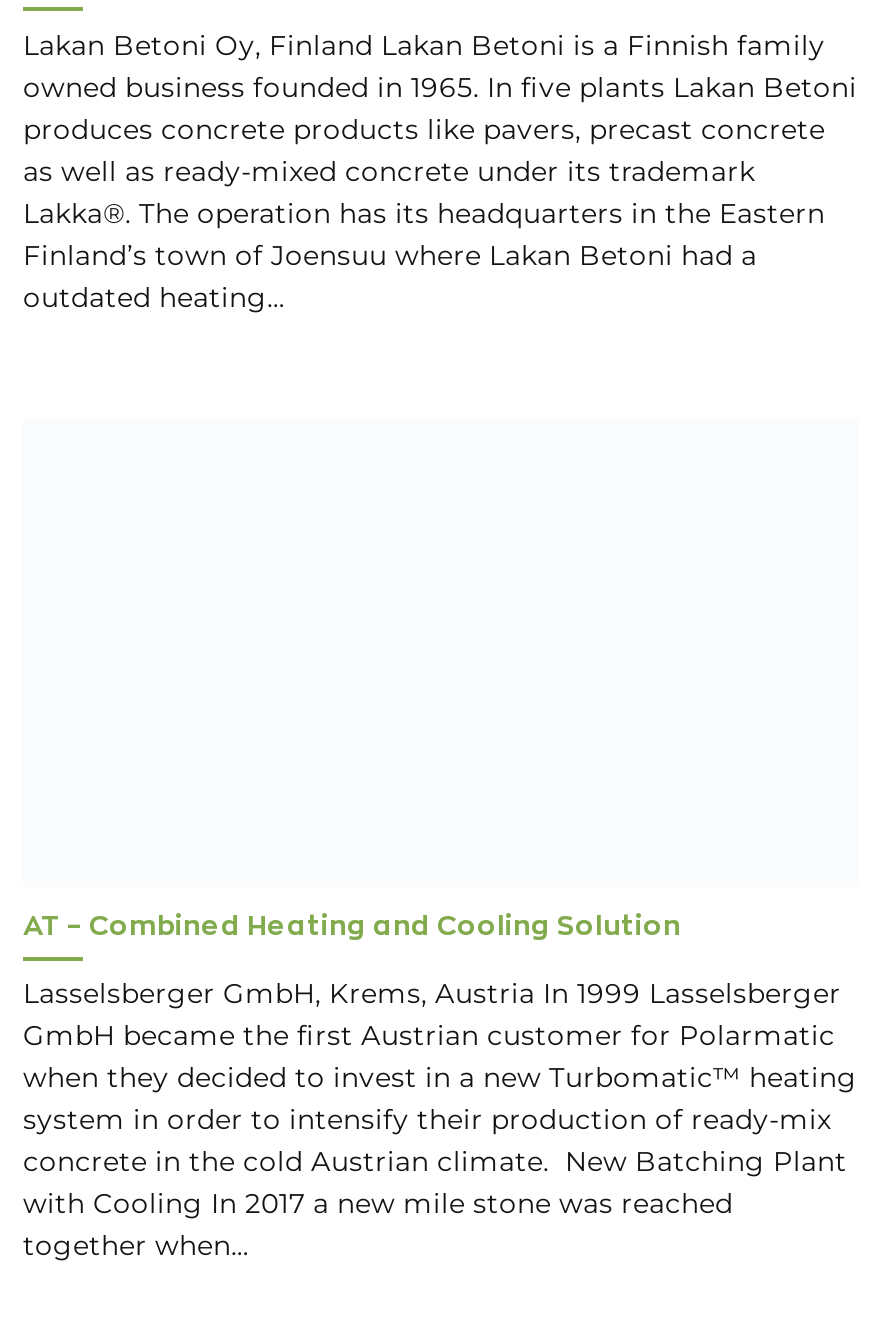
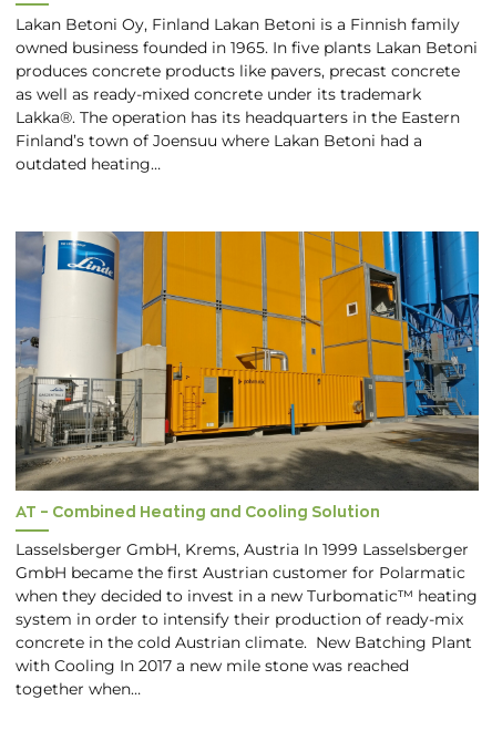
+ [image]
